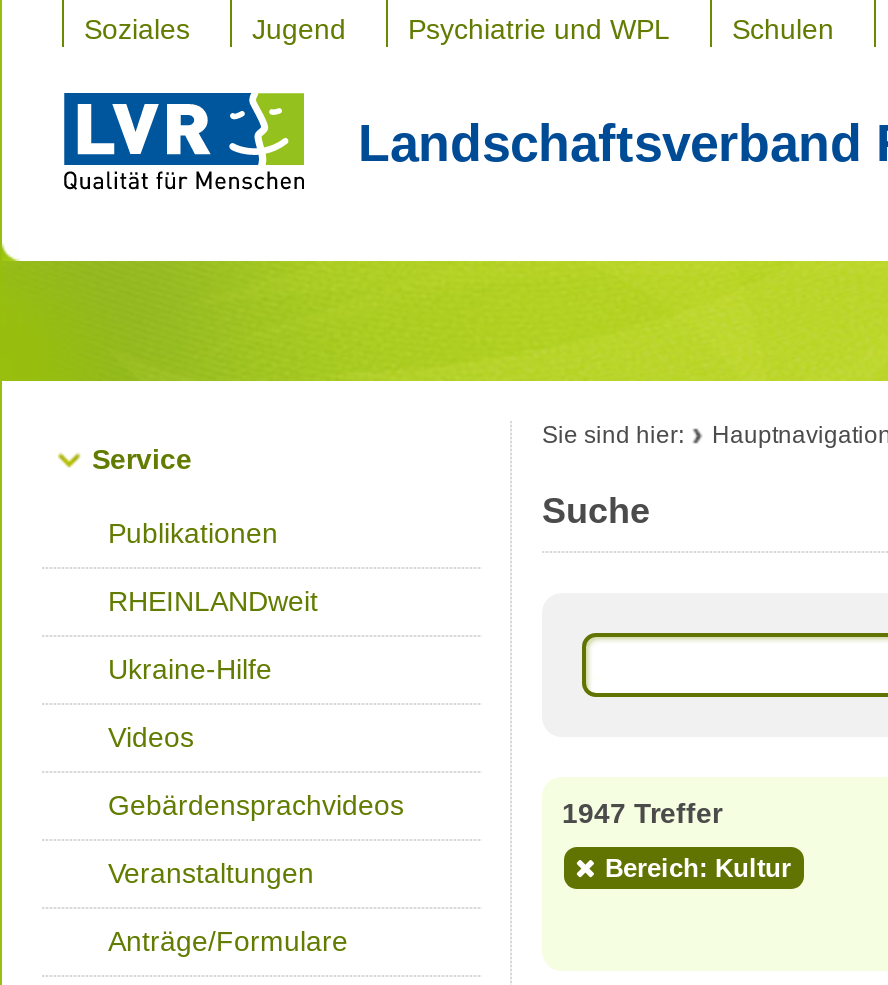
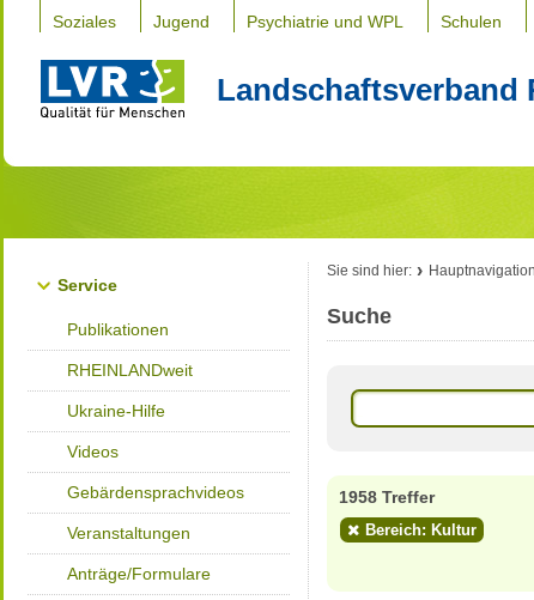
- 1947 Treffer
+ 1958 Treffer
